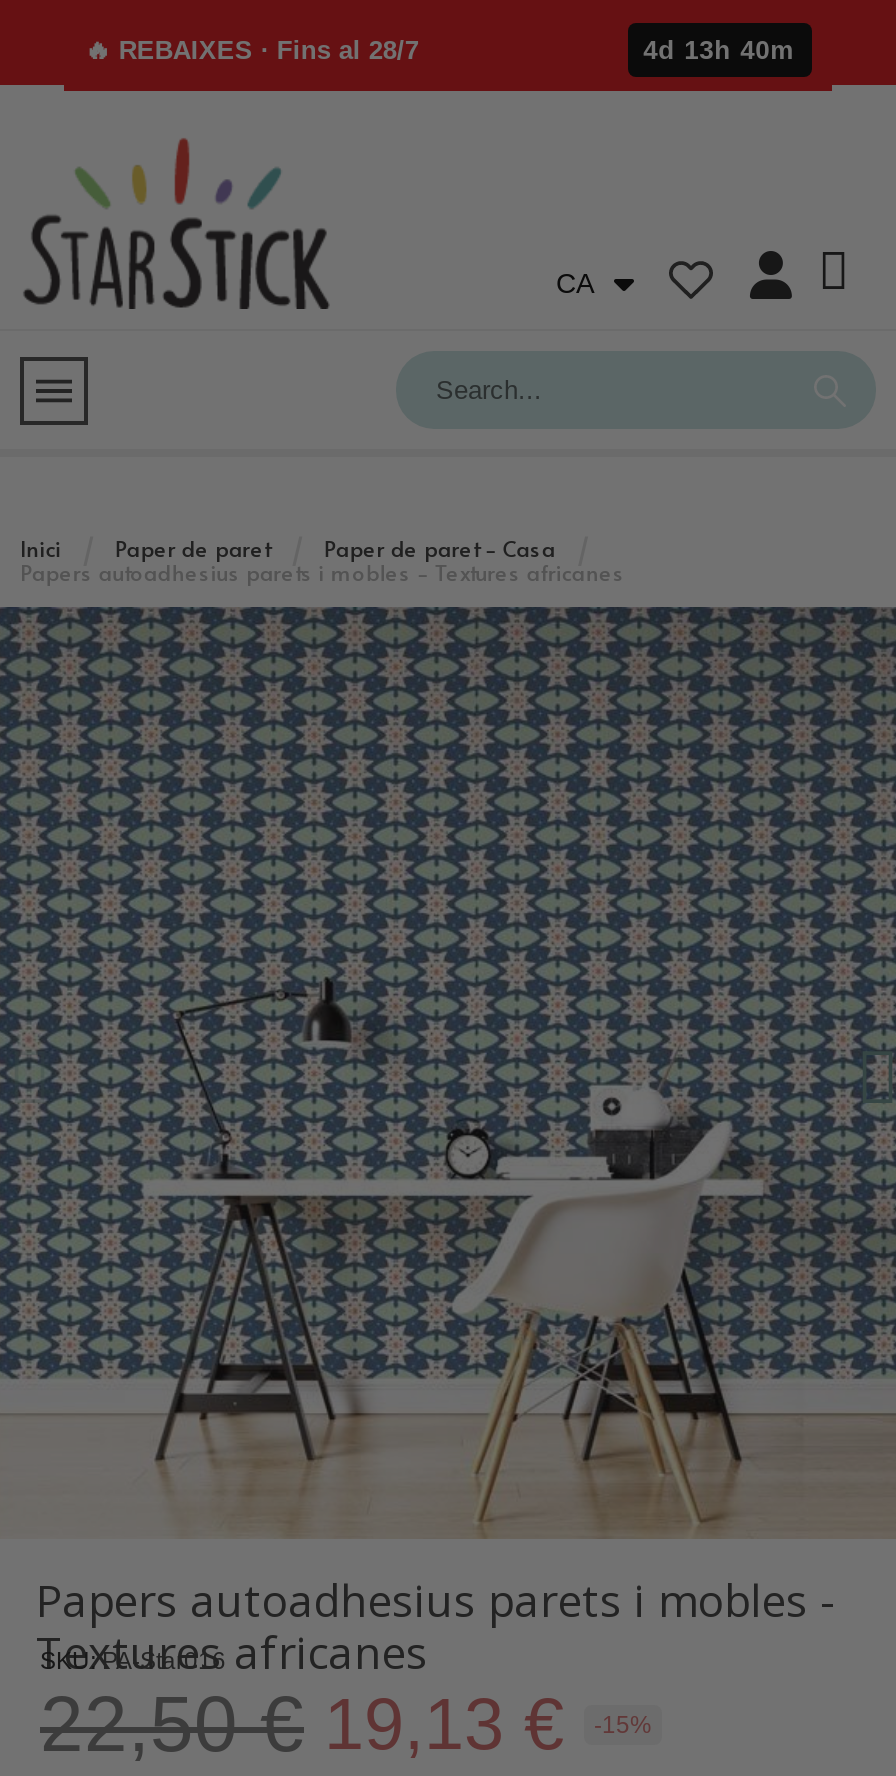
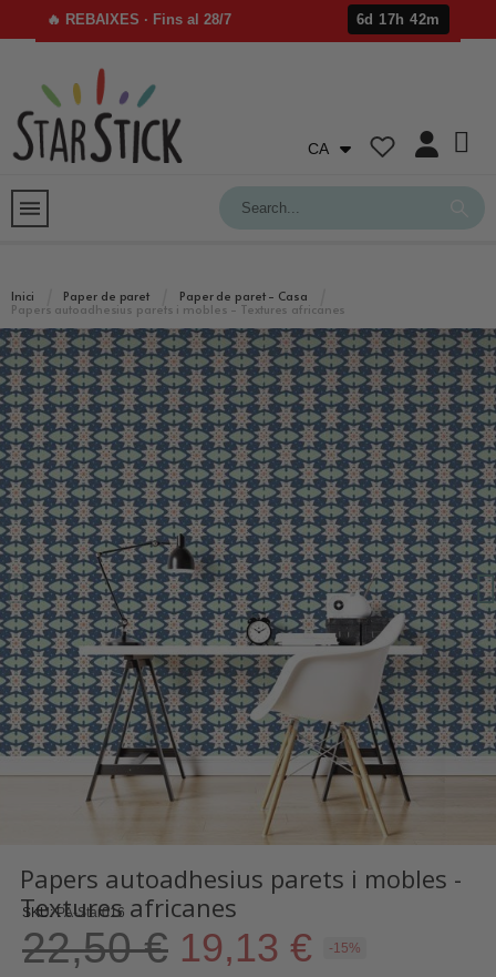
- 4d 13h 40m
+ 6d 17h 42m
